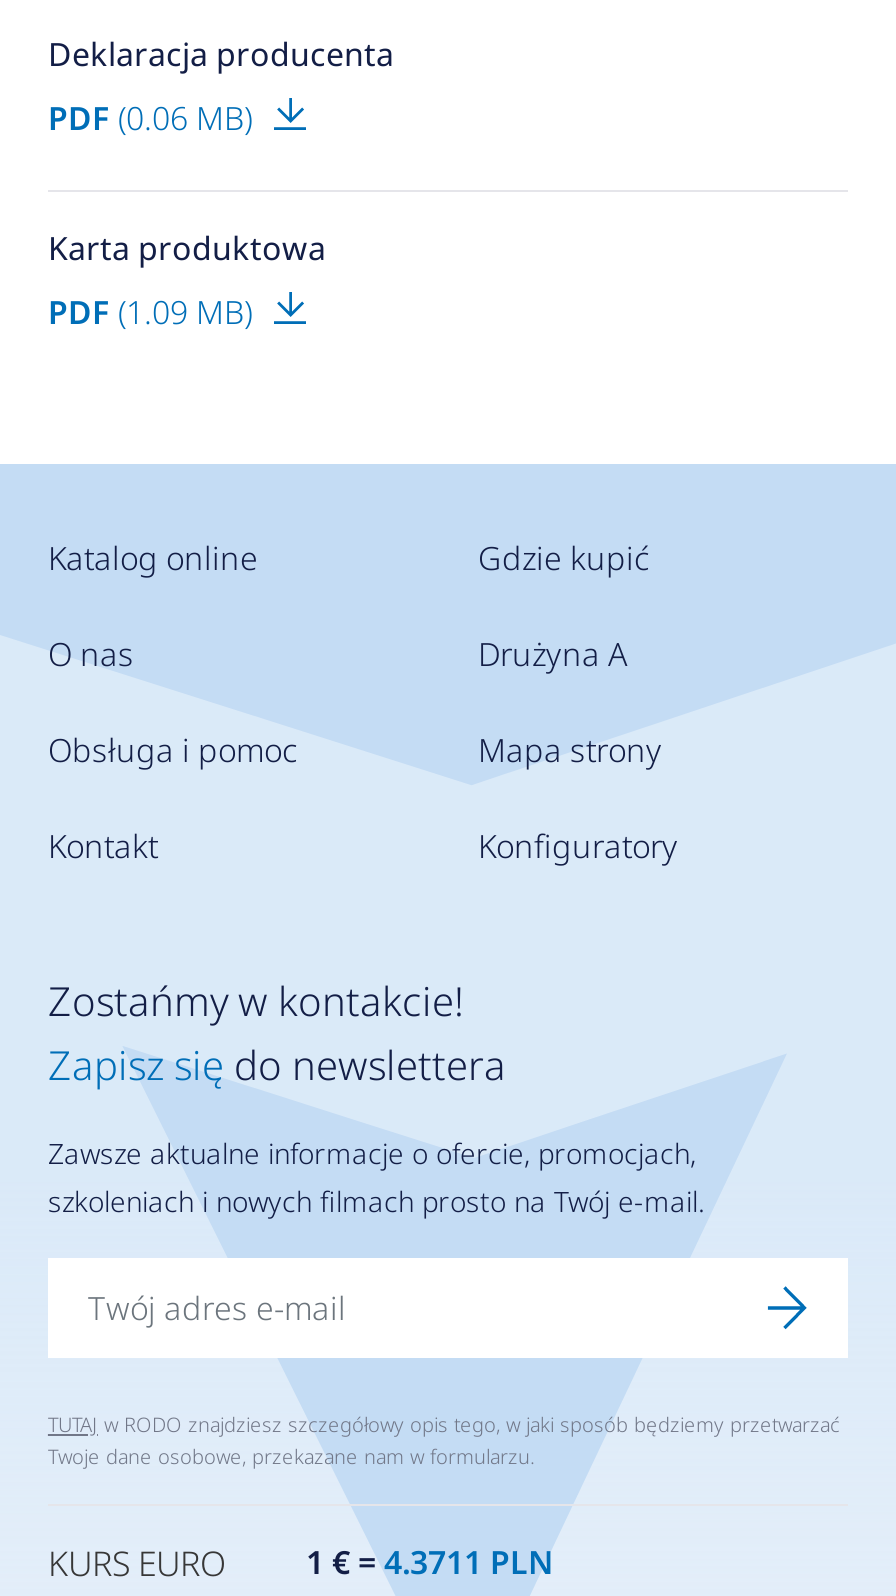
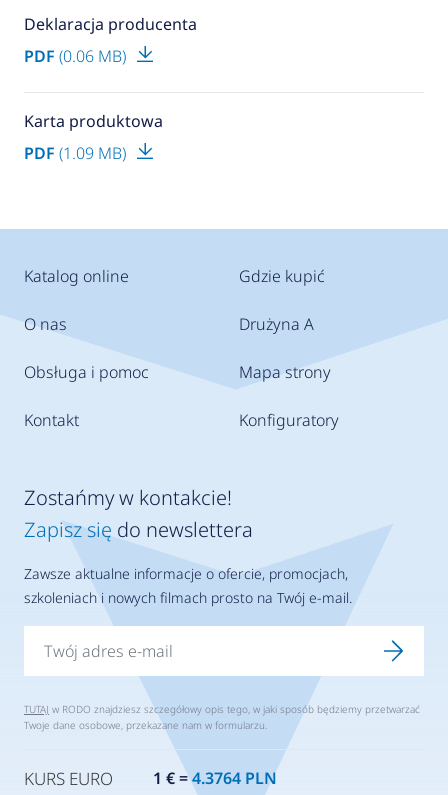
- KURS EURO 1 € = 4.3711 PLN
+ KURS EURO 1 € = 4.3764 PLN
